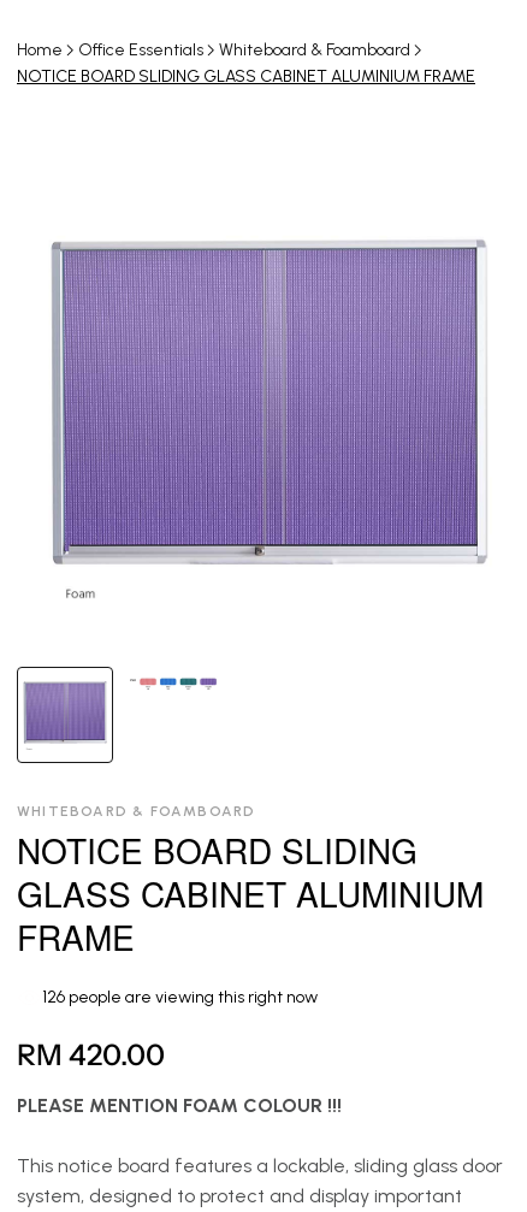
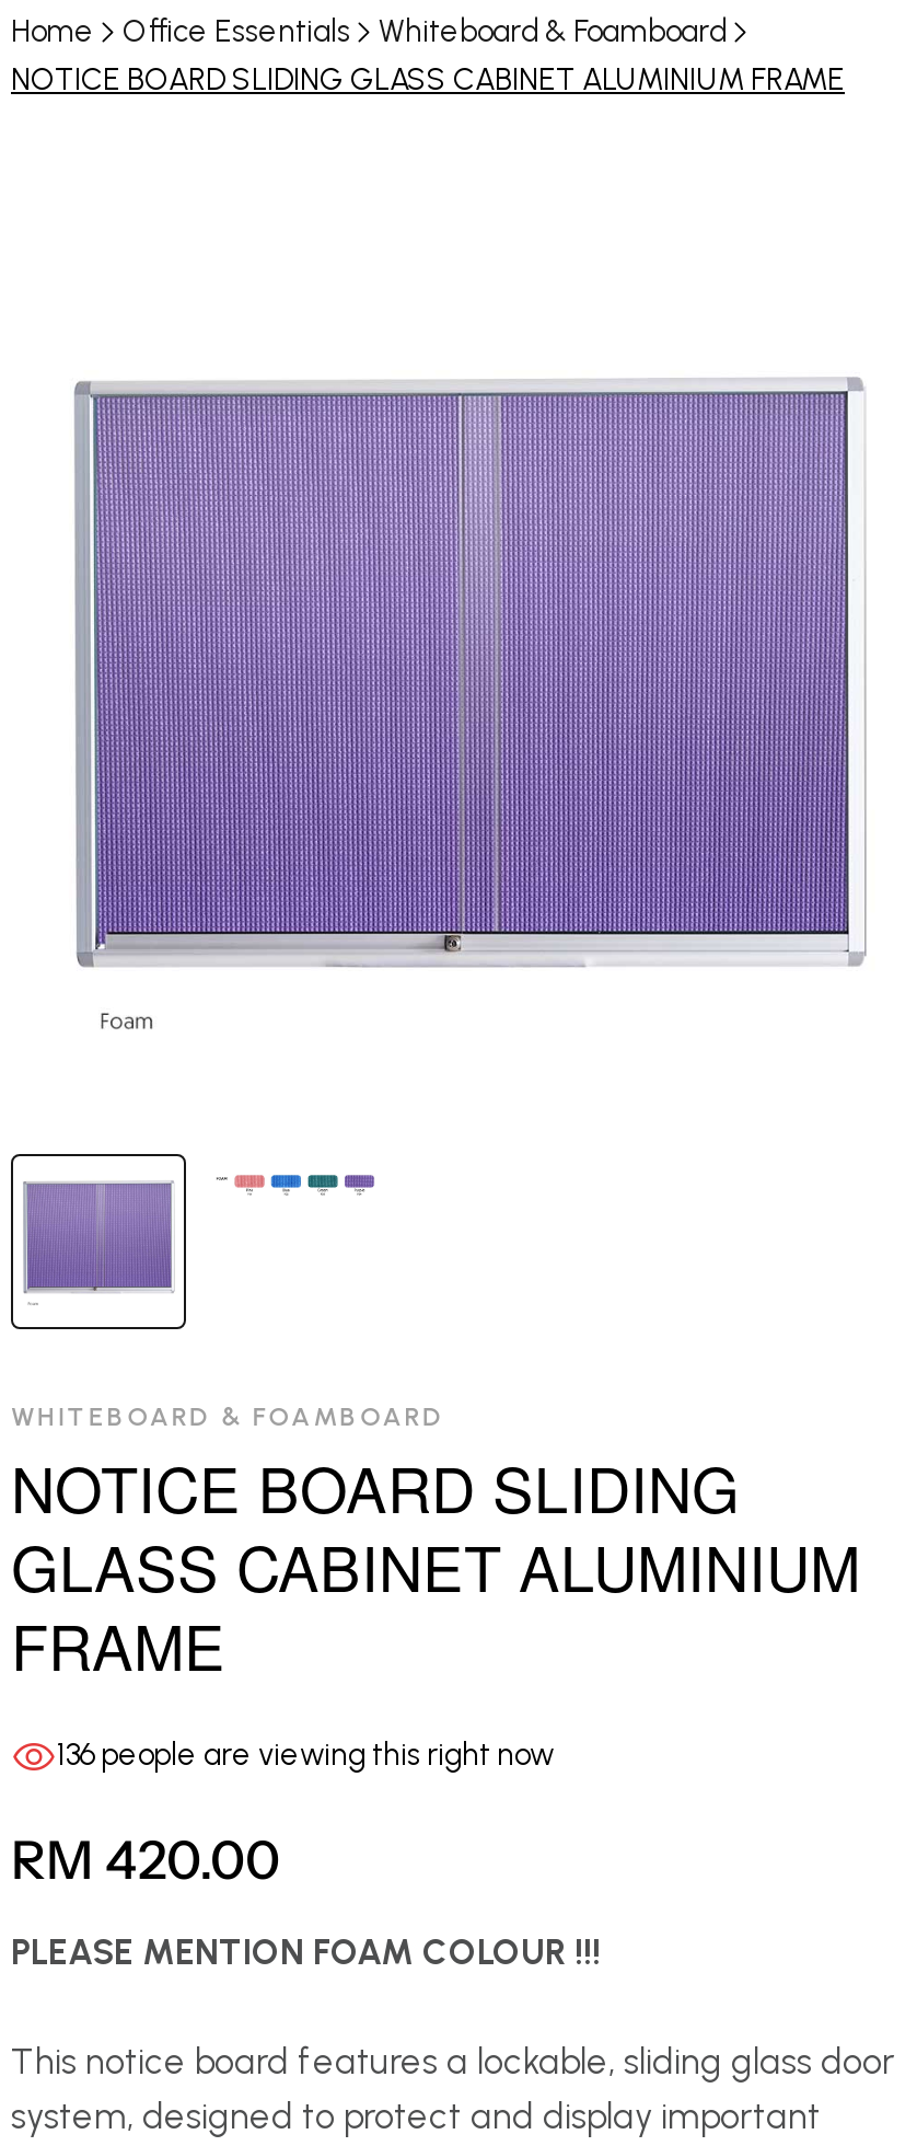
- 126 people are viewing this right now
+ 136 people are viewing this right now
